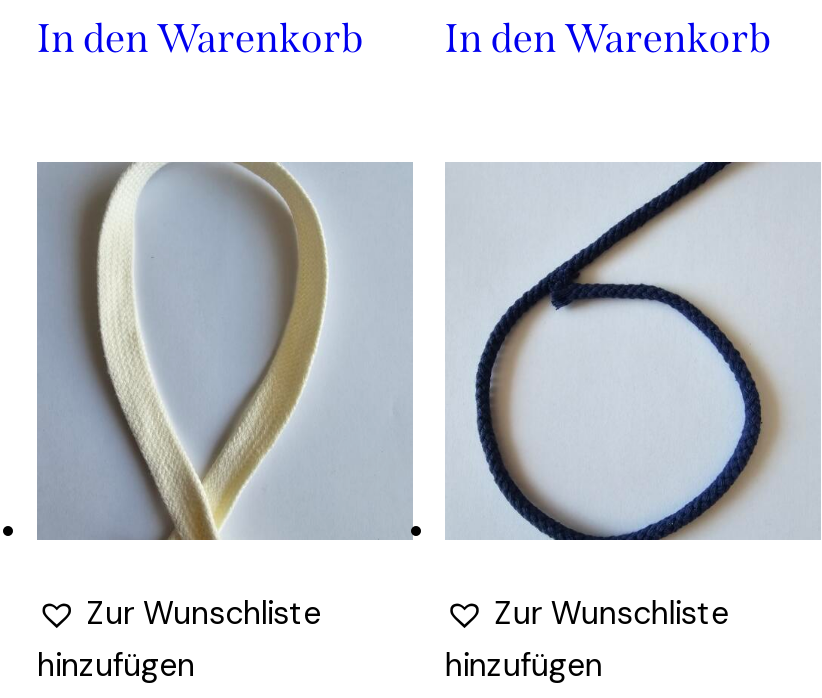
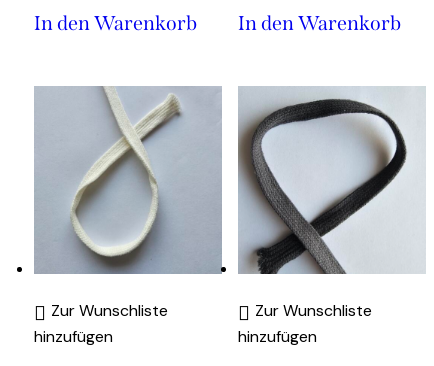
- [image]
+ [image]

- [image]
+ [image]
